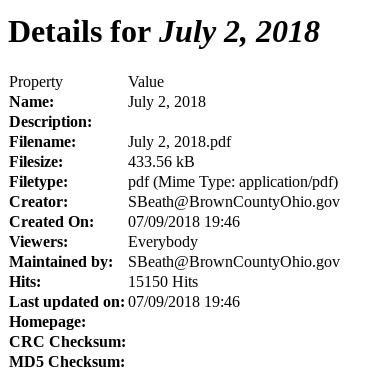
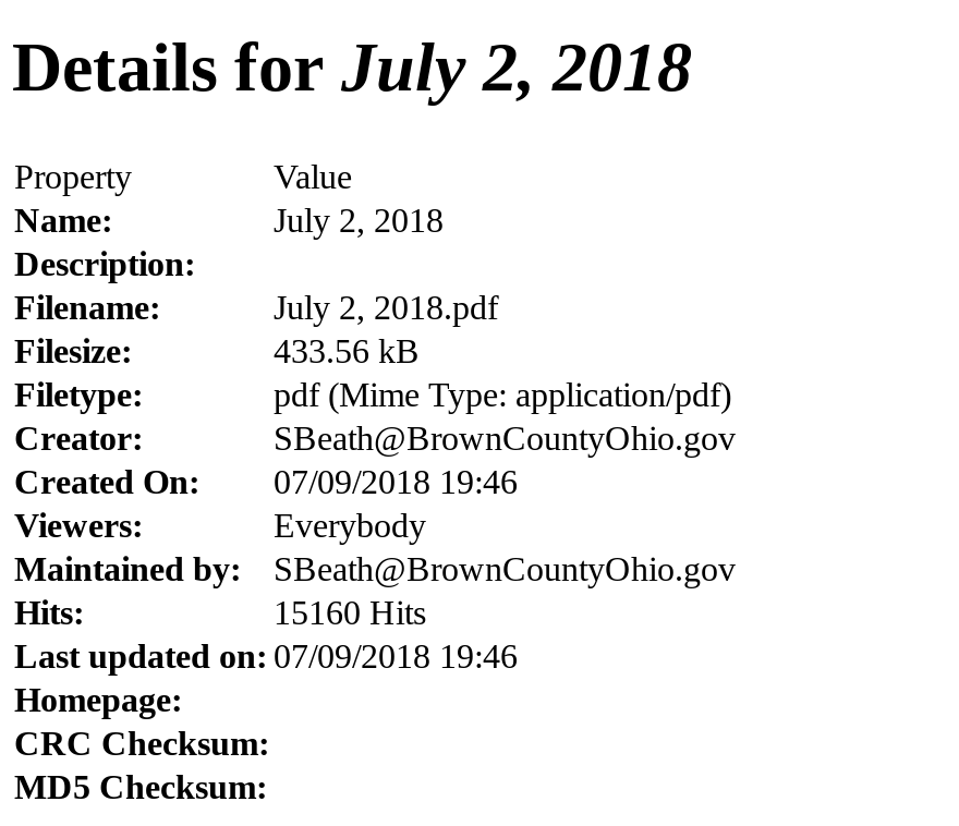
- 15150 Hits
+ 15160 Hits
